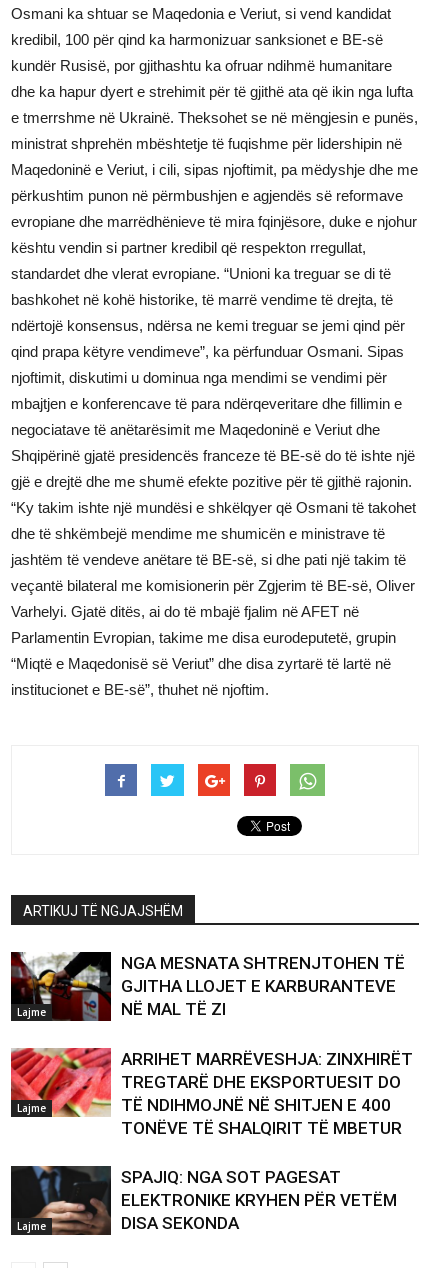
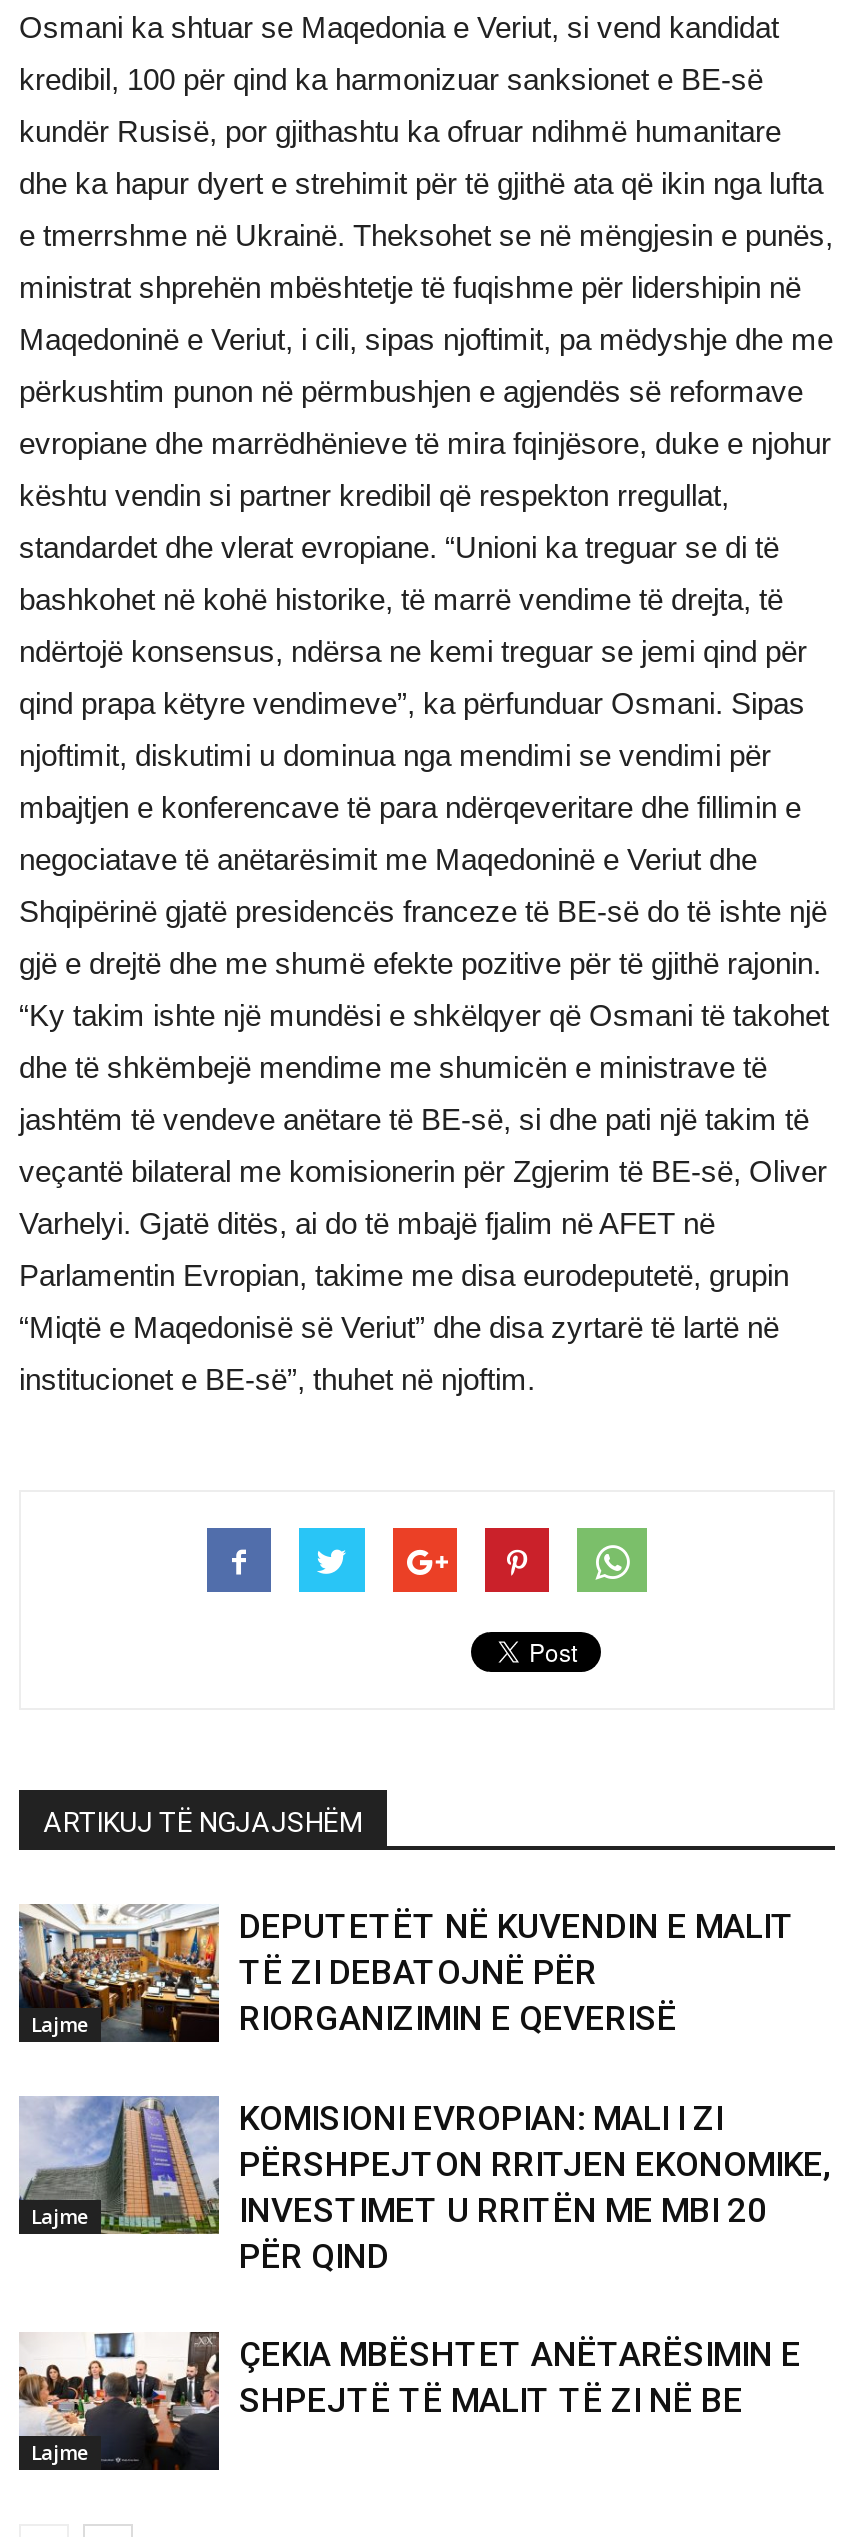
- [image]
- NGA MESNATA SHTRENJTOHEN TË
- GJITHA LLOJET E KARBURANTEVE
- NË MAL TË ZI
+ [image]
+ DEPUTETËT NË KUVENDIN E MALIT
+ TË ZI DEBATOJNË PËR
+ RIORGANIZIMIN E QEVERISË

- [image]
- ARRIHET MARRËVESHJA: ZINXHIRËT
- TREGTARË DHE EKSPORTUESIT DO
- TË NDIHMOJNË NË SHITJEN E 400
- TONËVE TË SHALQIRIT TË MBETUR
+ [image]
+ KOMISIONI EVROPIAN: MALI I ZI
+ PËRSHPEJTON RRITJEN EKONOMIKE,
+ INVESTIMET U RRITËN ME MBI 20
+ PËR QIND

- [image]
- SPAJIQ: NGA SOT PAGESAT
- ELEKTRONIKE KRYHEN PËR VETËM
- DISA SEKONDA
+ [image]
+ ÇEKIA MBËSHTET ANËTARËSIMIN E
+ SHPEJTË TË MALIT TË ZI NË BE
